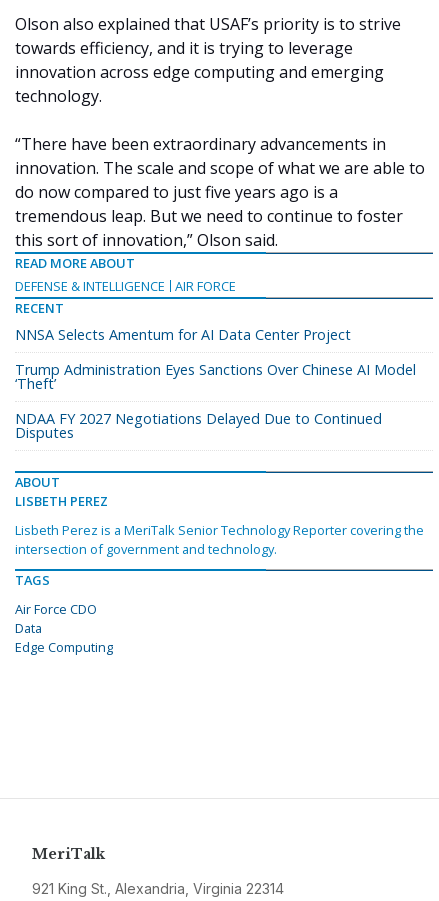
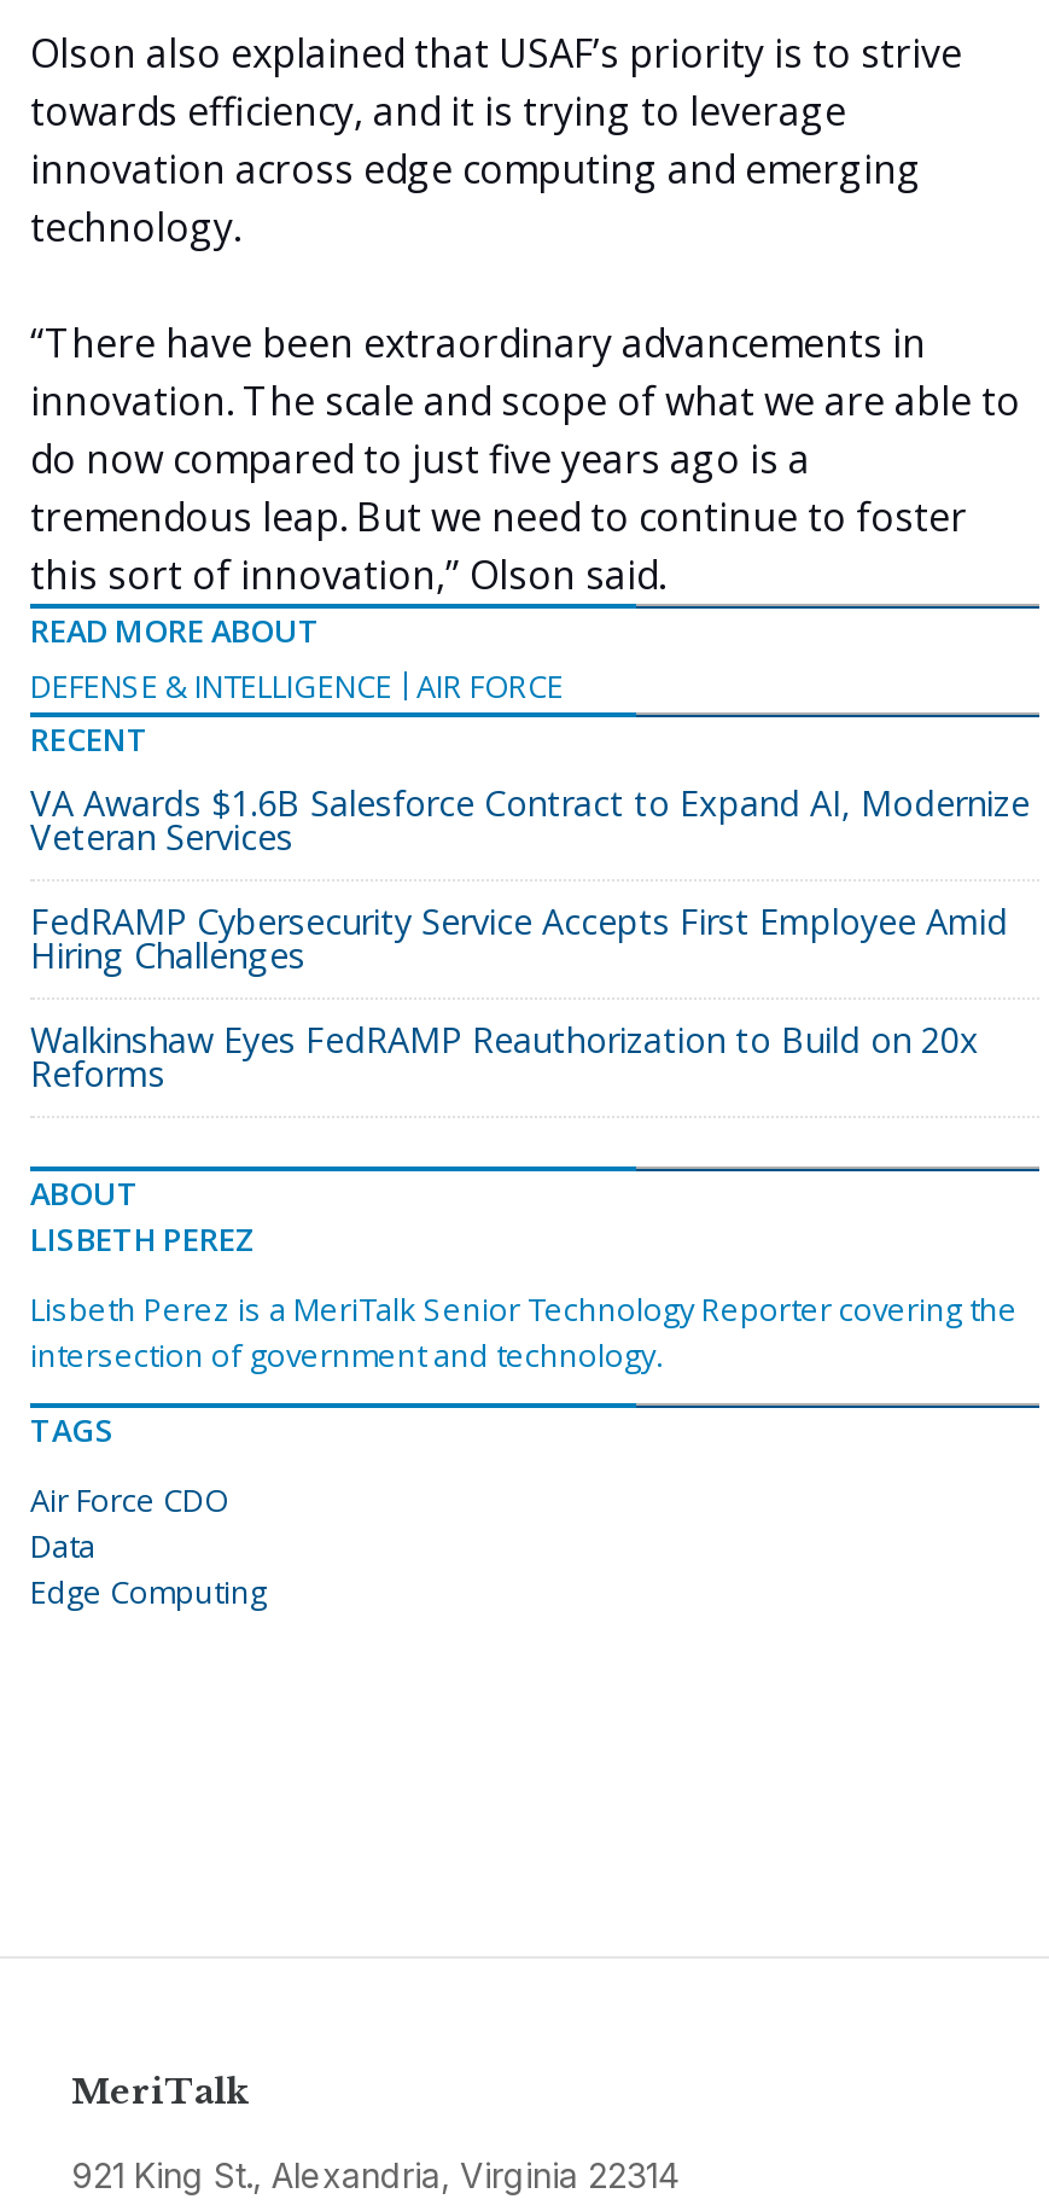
- NNSA Selects Amentum for AI Data Center Project
+ VA Awards $1.6B Salesforce Contract to Expand AI, Modernize
+ Veteran Services

- Trump Administration Eyes Sanctions Over Chinese AI Model
- ‘Theft’
+ FedRAMP Cybersecurity Service Accepts First Employee Amid
+ Hiring Challenges

- NDAA FY 2027 Negotiations Delayed Due to Continued
- Disputes
+ Walkinshaw Eyes FedRAMP Reauthorization to Build on 20x
+ Reforms
